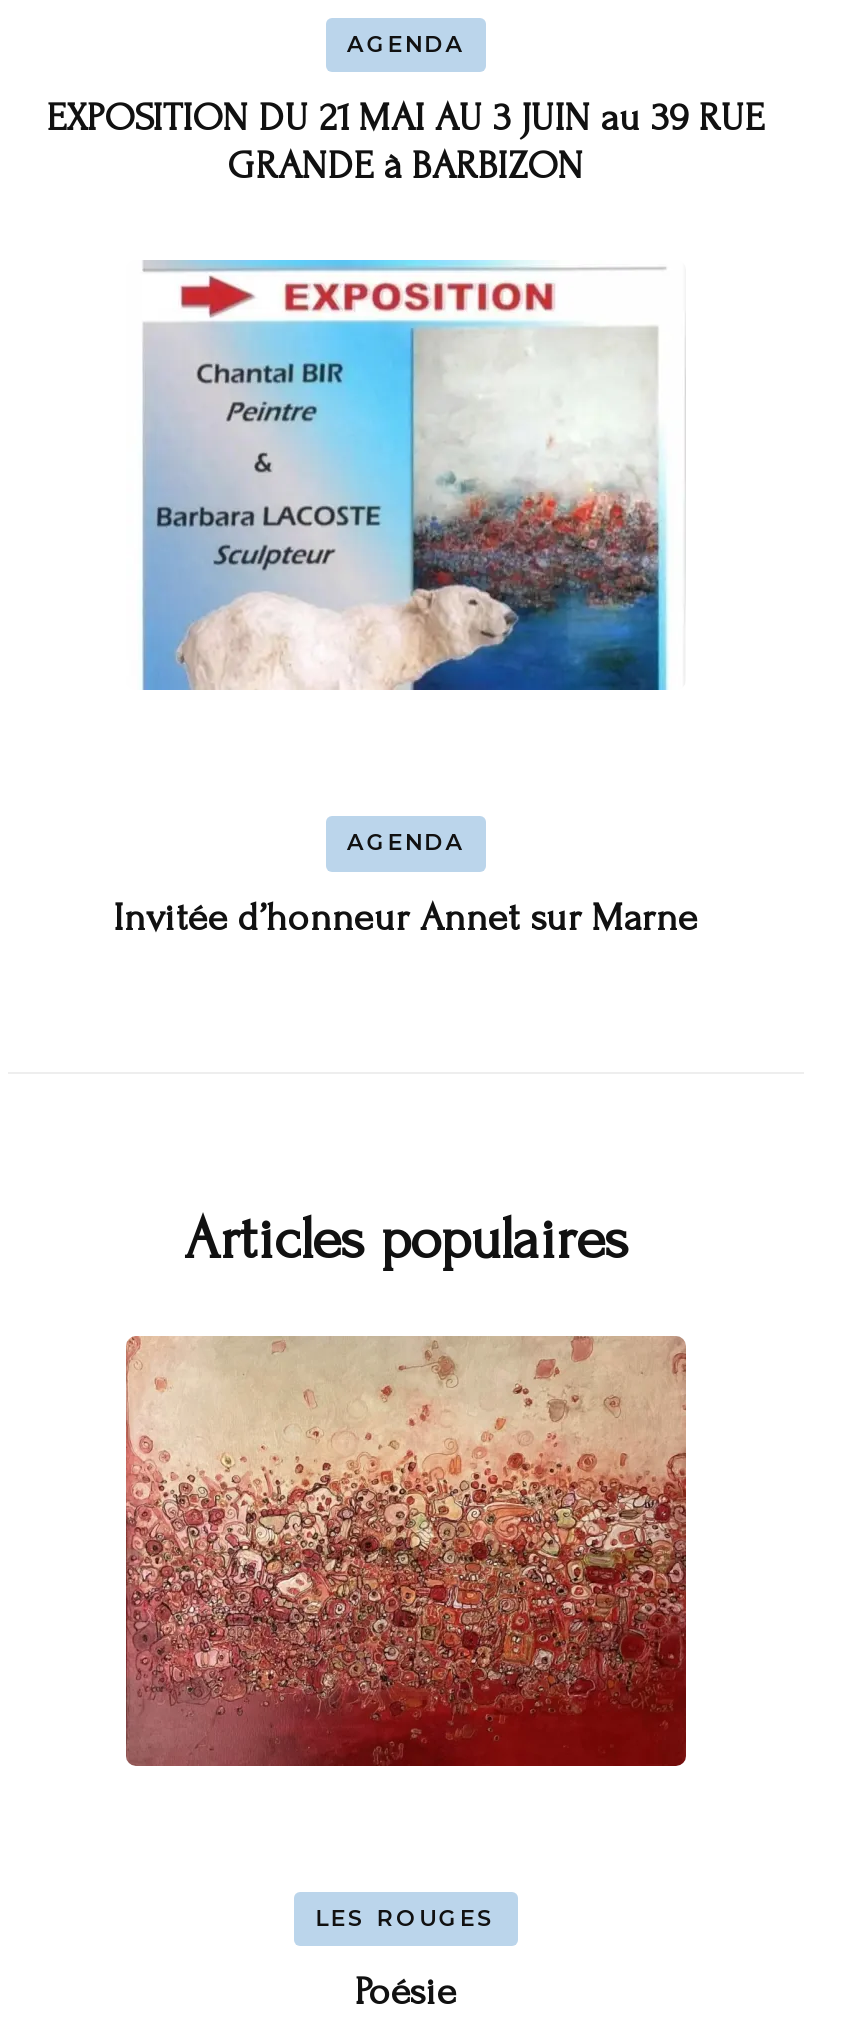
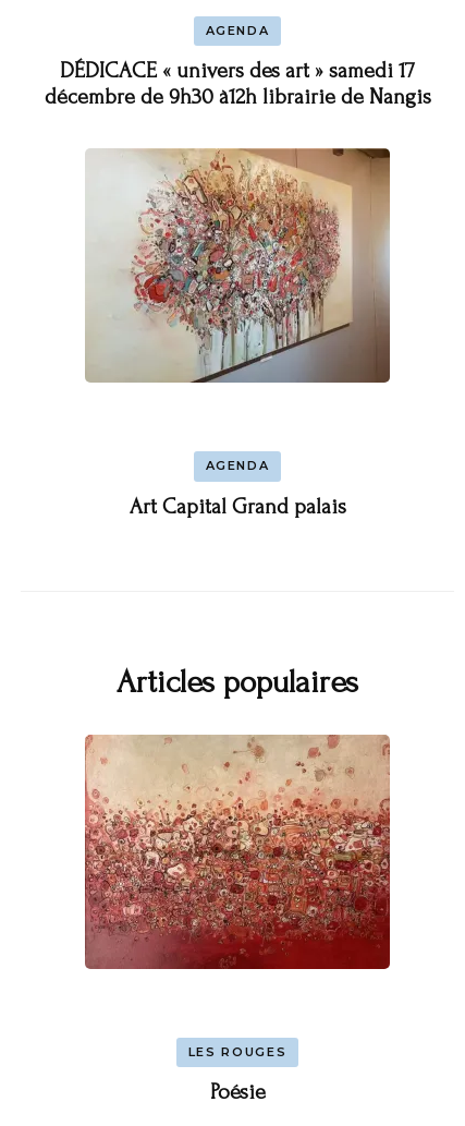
- EXPOSITION DU 21 MAI AU 3 JUIN au 39 RUE
- GRANDE à BARBIZON
+ DÉDICACE « univers des art » samedi 17
+ décembre de 9h30 à12h librairie de Nangis

- [image]
+ [image]

- Invitée d’honneur Annet sur Marne
+ Art Capital Grand palais
